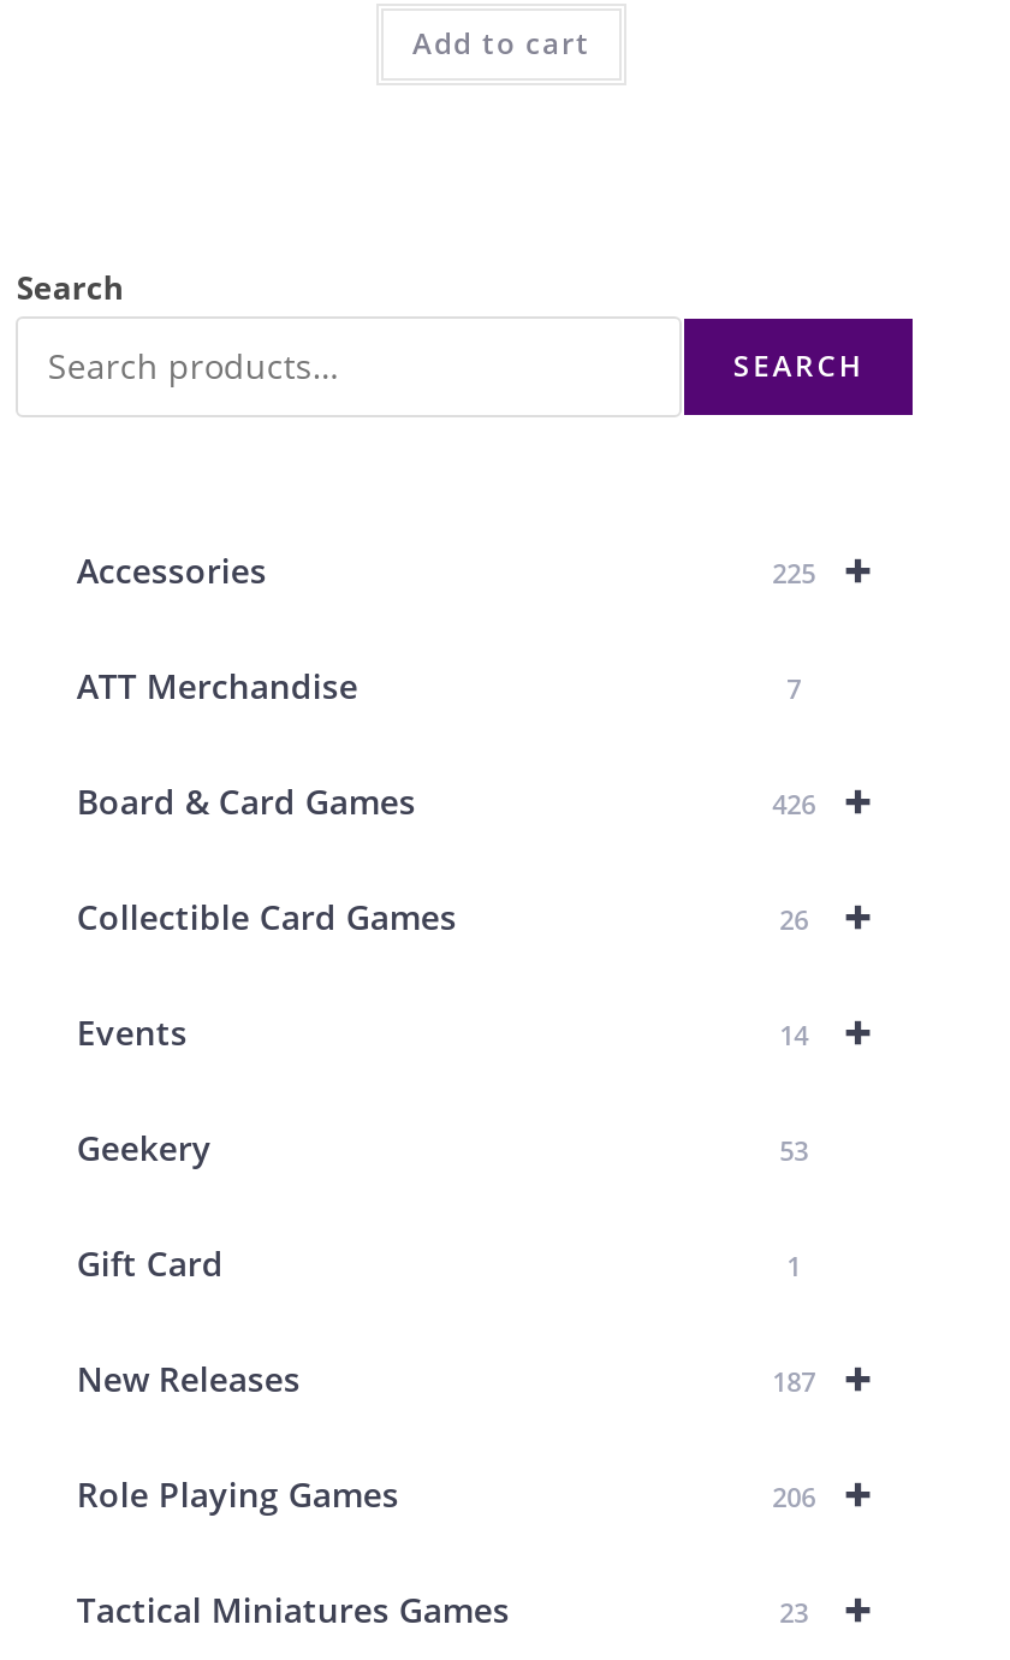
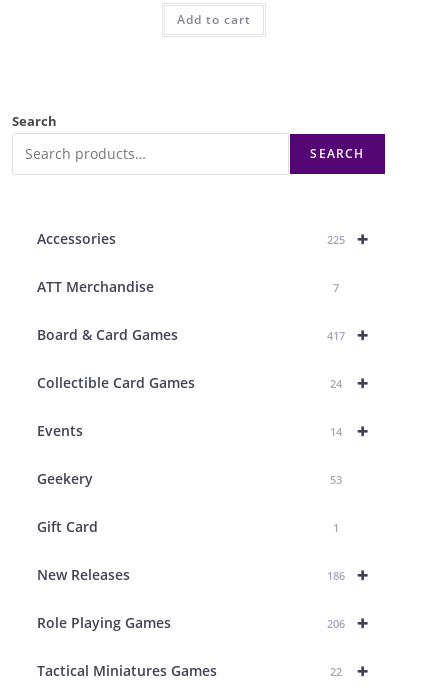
- 426
+ 417

- 26
+ 24

- 187
+ 186

- 23
+ 22
